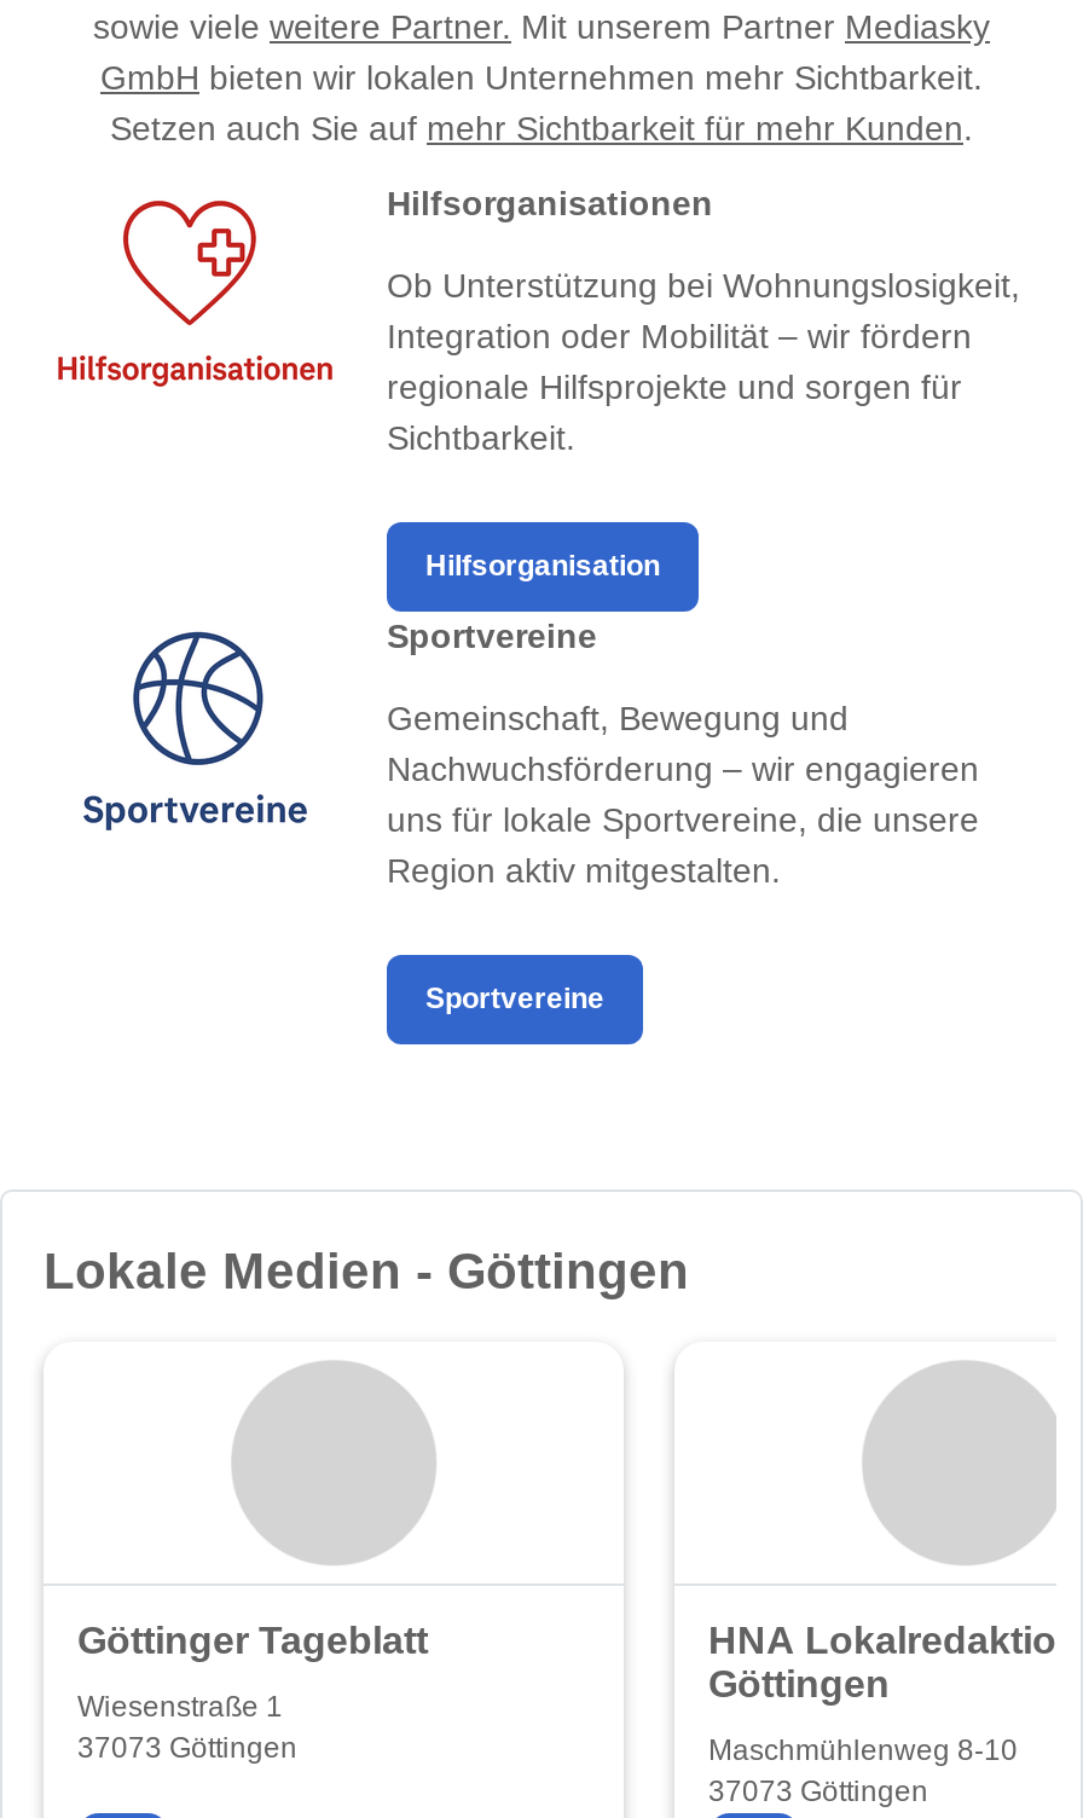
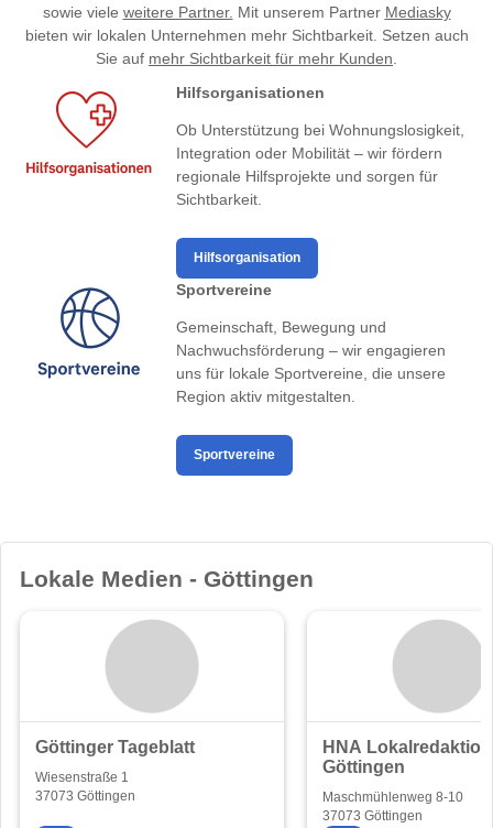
- GmbH bieten wir lokalen Unternehmen mehr Sichtbarkeit.
- Setzen auch Sie auf mehr Sichtbarkeit für mehr Kunden.
+ bieten wir lokalen Unternehmen mehr Sichtbarkeit. Setzen auch
+ Sie auf mehr Sichtbarkeit für mehr Kunden.
